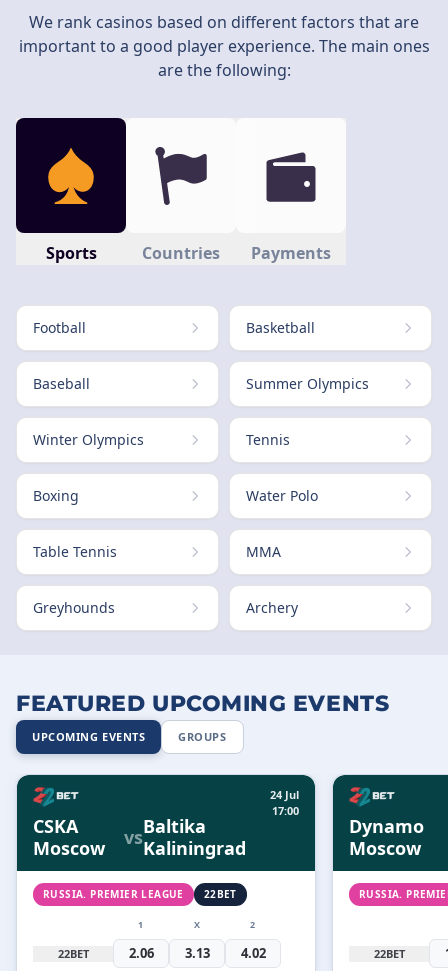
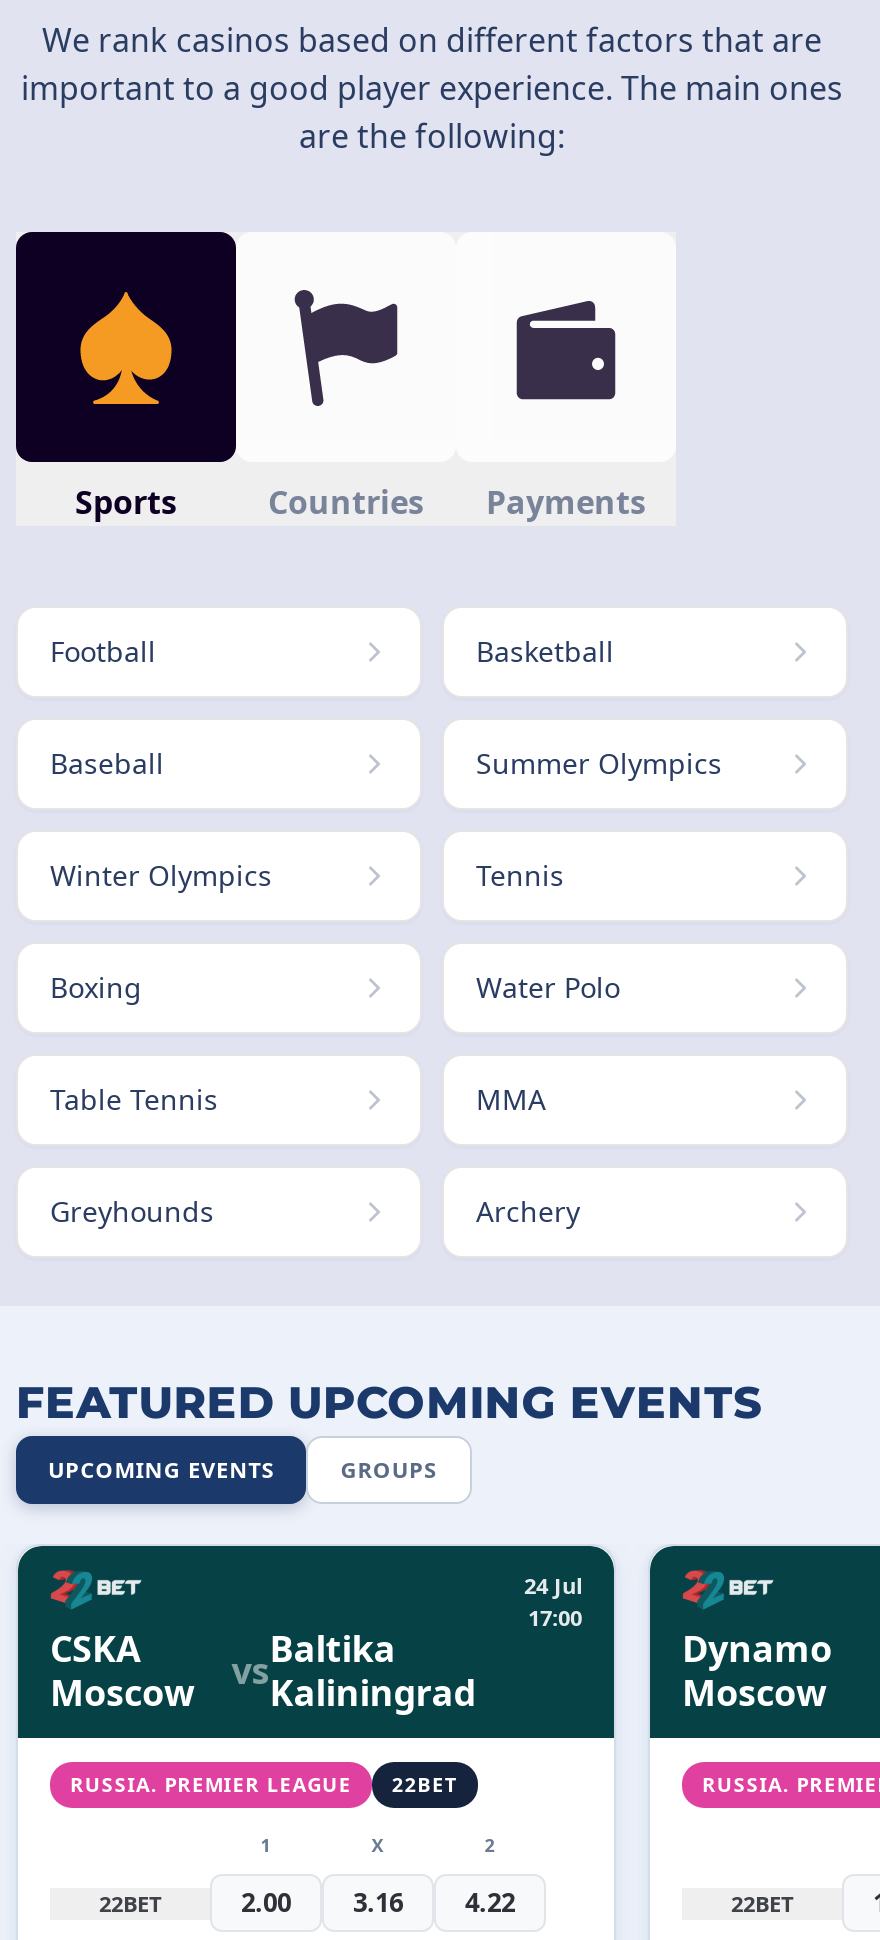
- 2.06
+ 2.00

- 3.13
+ 3.16

- 4.02
+ 4.22
